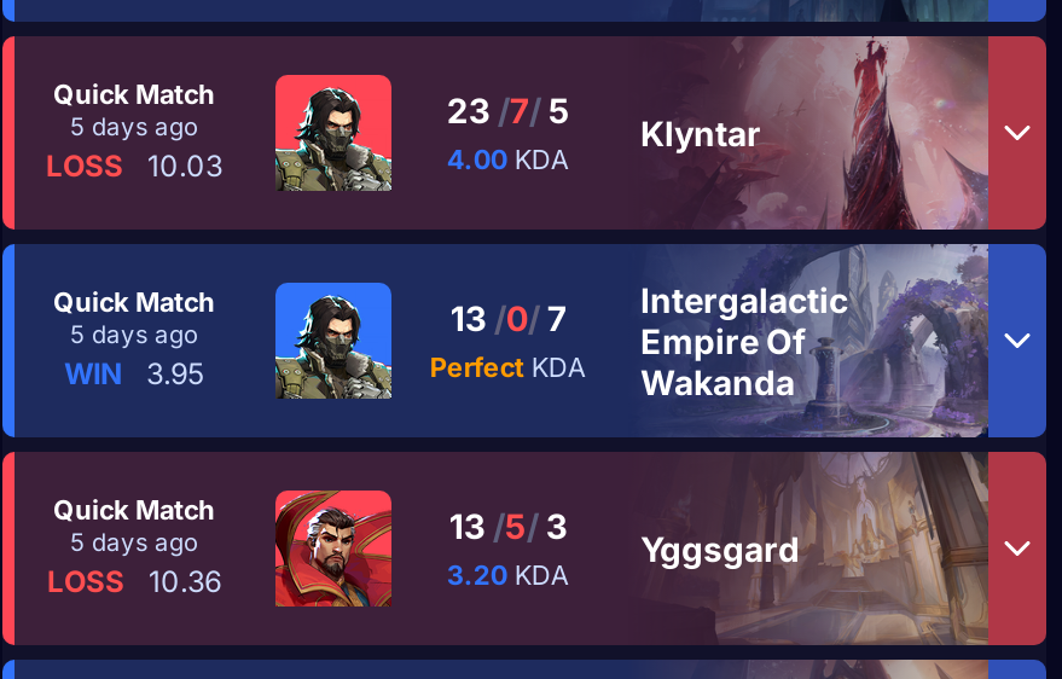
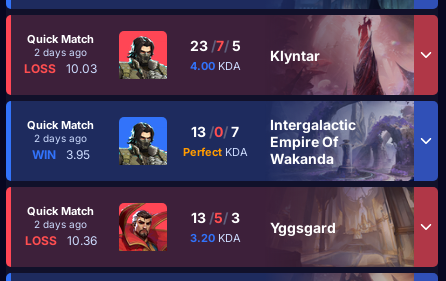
- 5 days ago
+ 2 days ago

- 5 days ago
+ 2 days ago

- 5 days ago
+ 2 days ago
